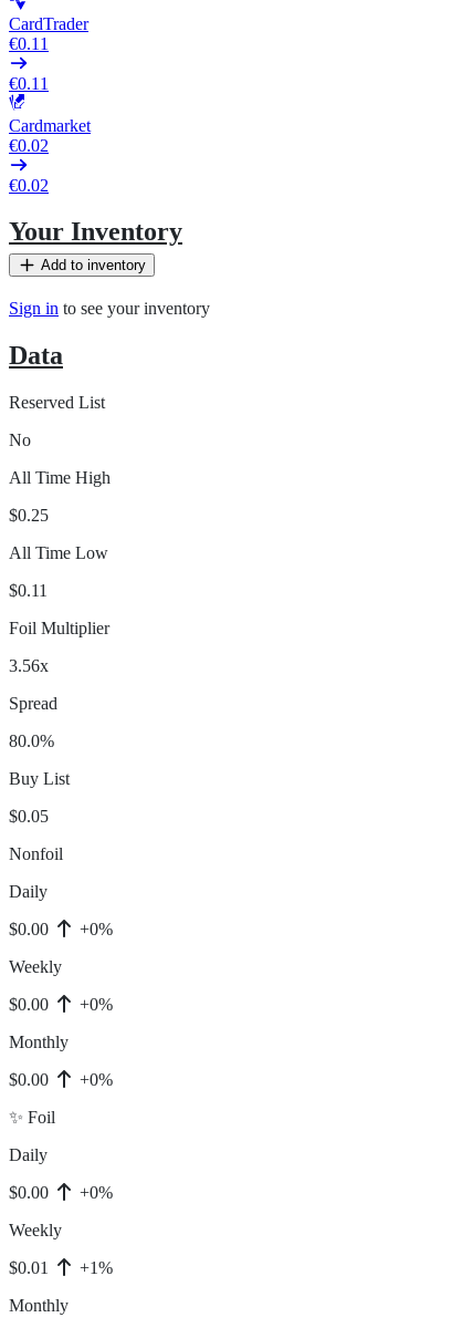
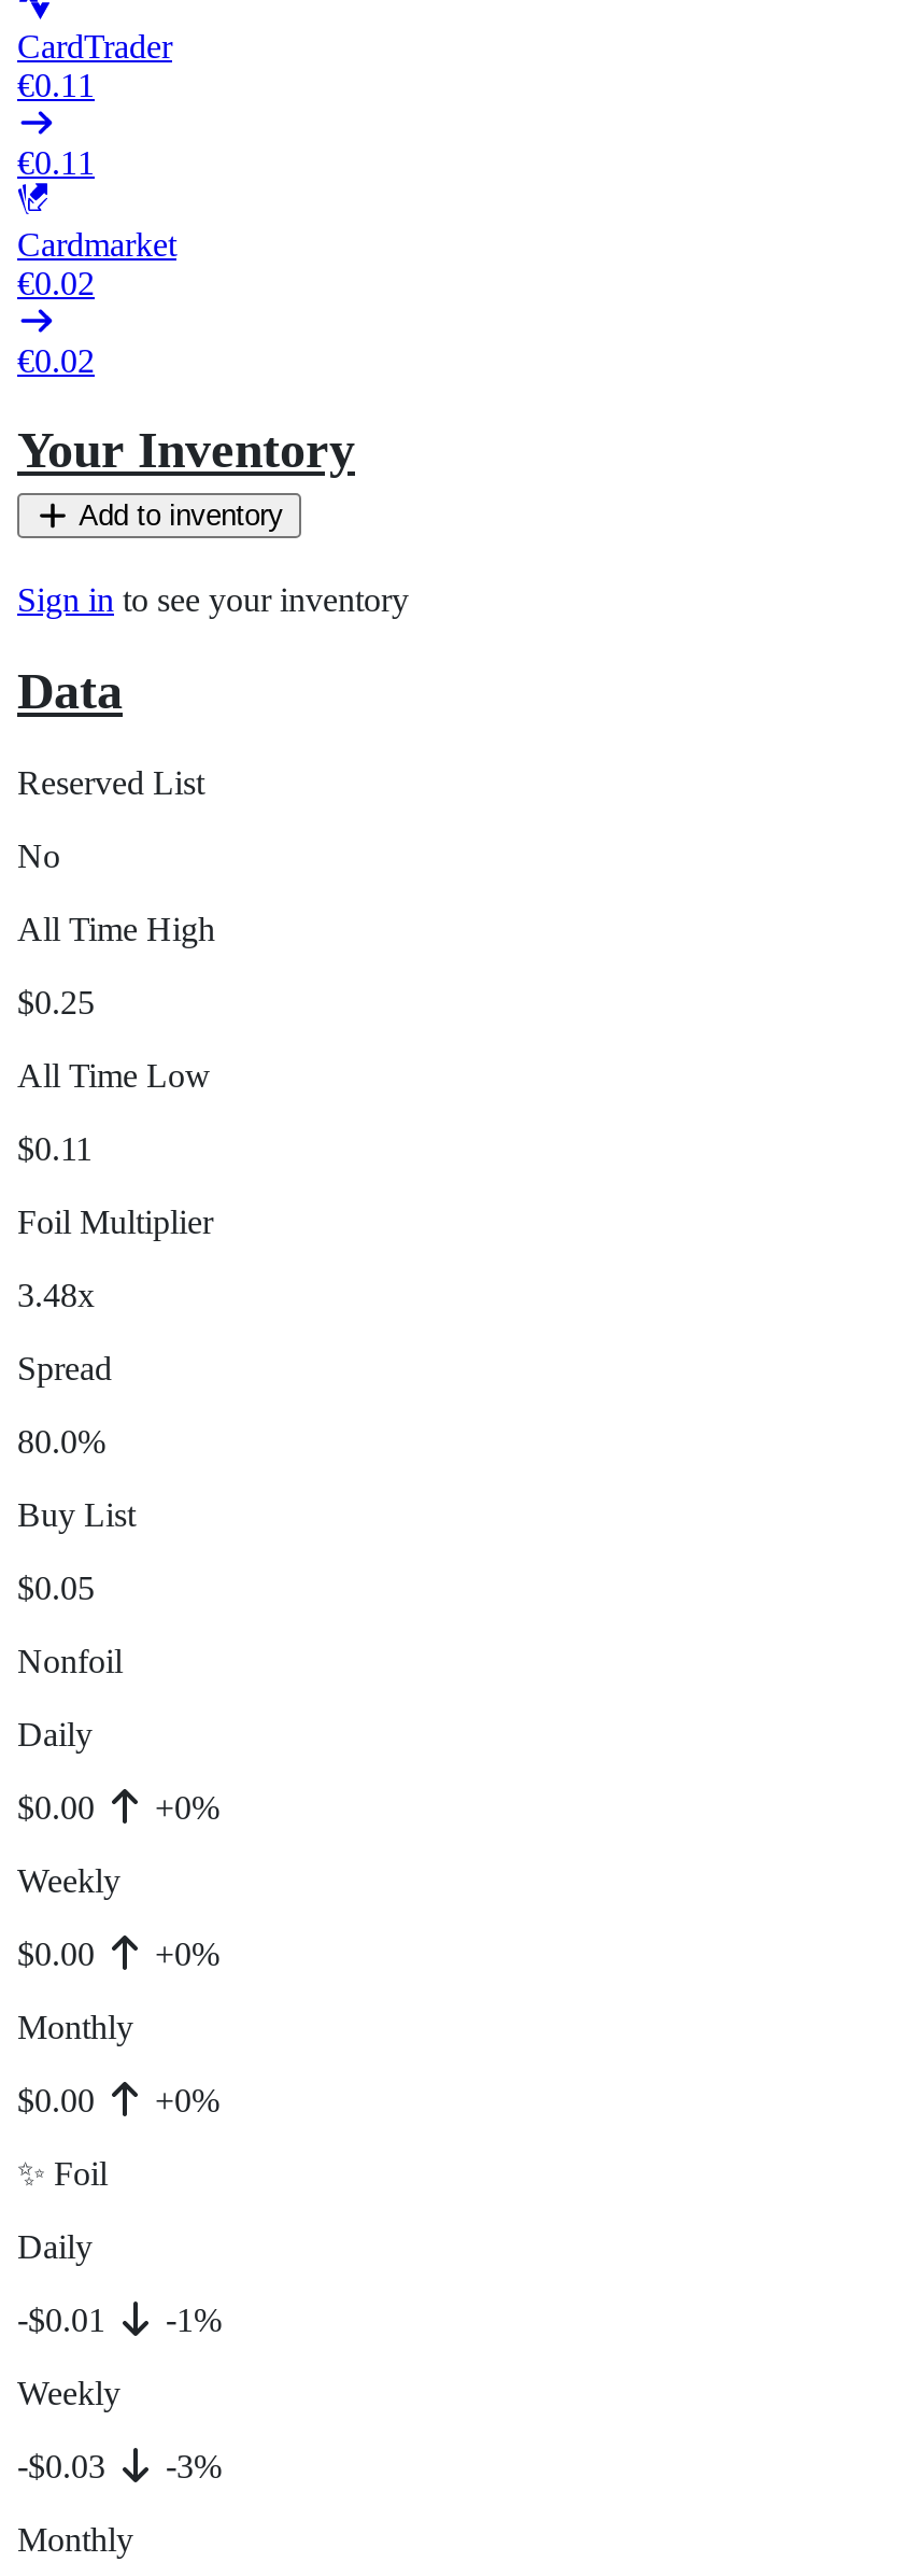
- 3.56x
+ 3.48x

- $0.00
+ -$0.01

- +0%
+ -1%

- $0.01
+ -$0.03

- +1%
+ -3%
